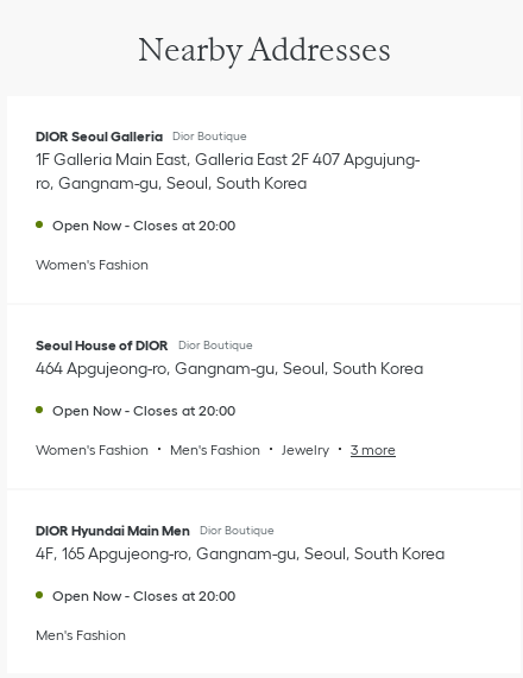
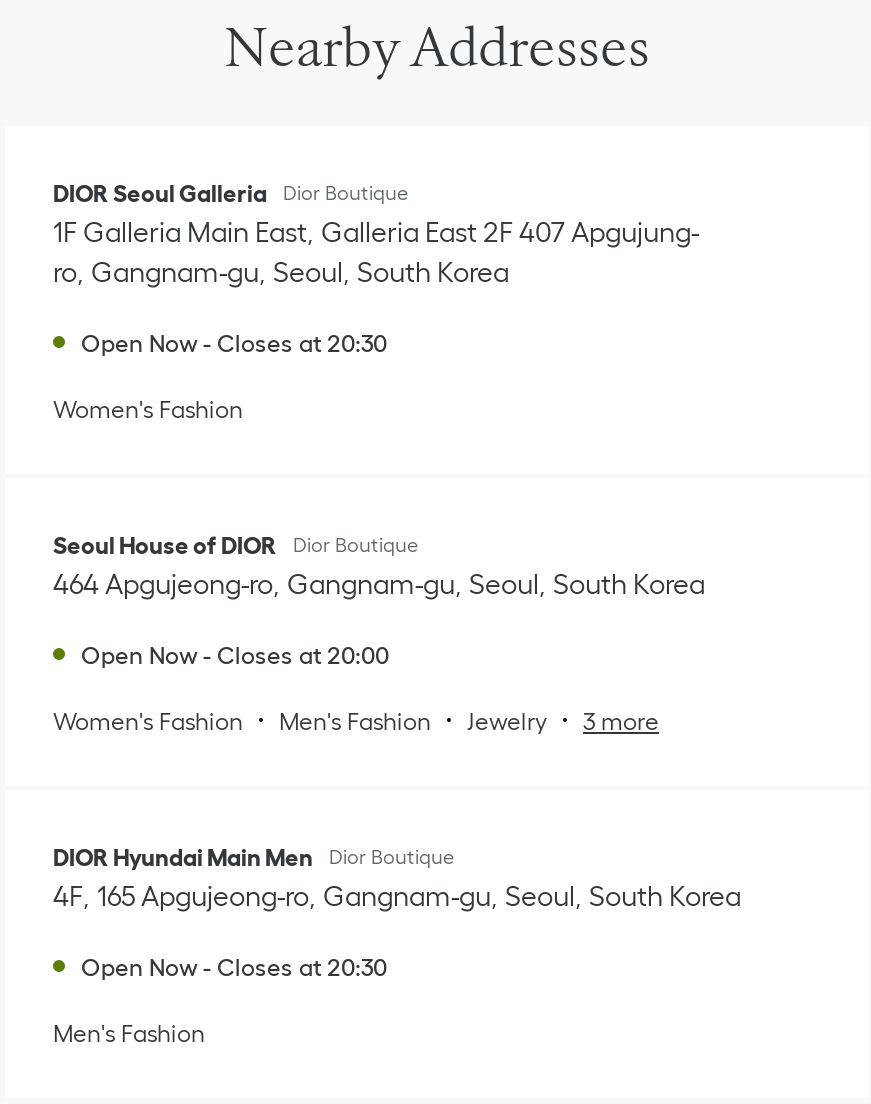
- Open Now - Closes at 20:00
+ Open Now - Closes at 20:30

- Open Now - Closes at 20:00
+ Open Now - Closes at 20:30
